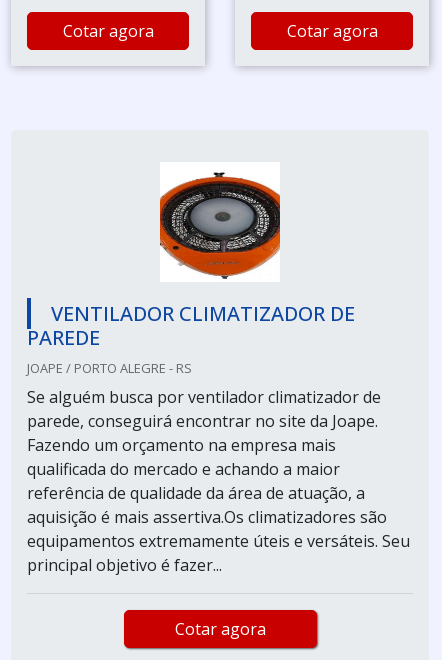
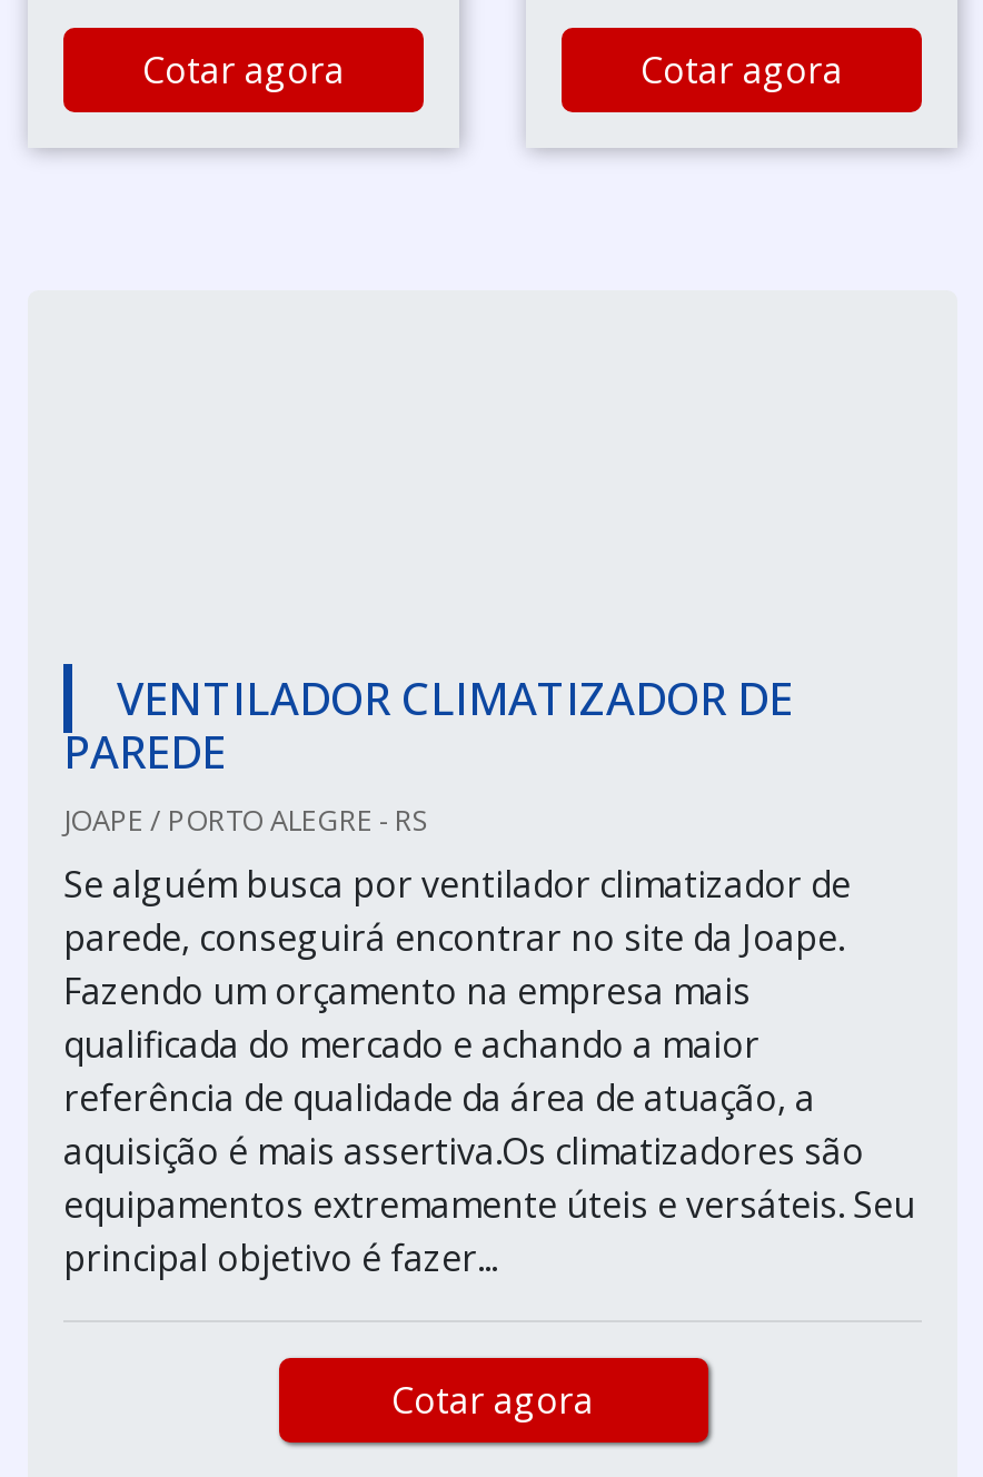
- [image]
